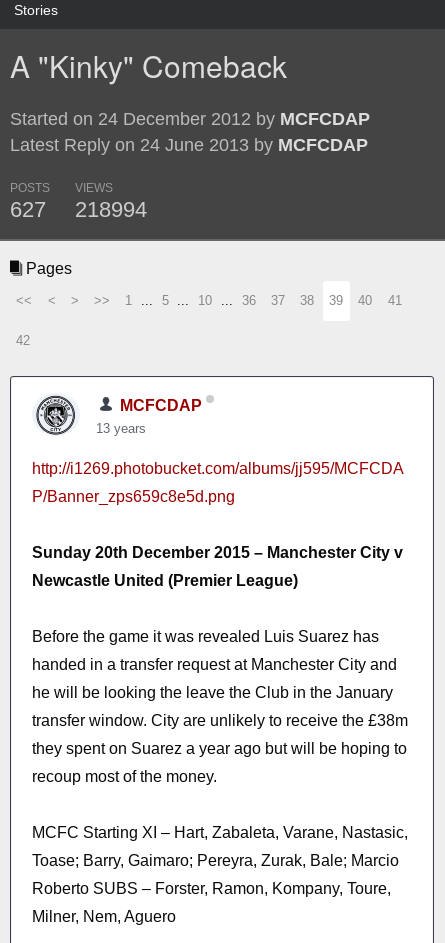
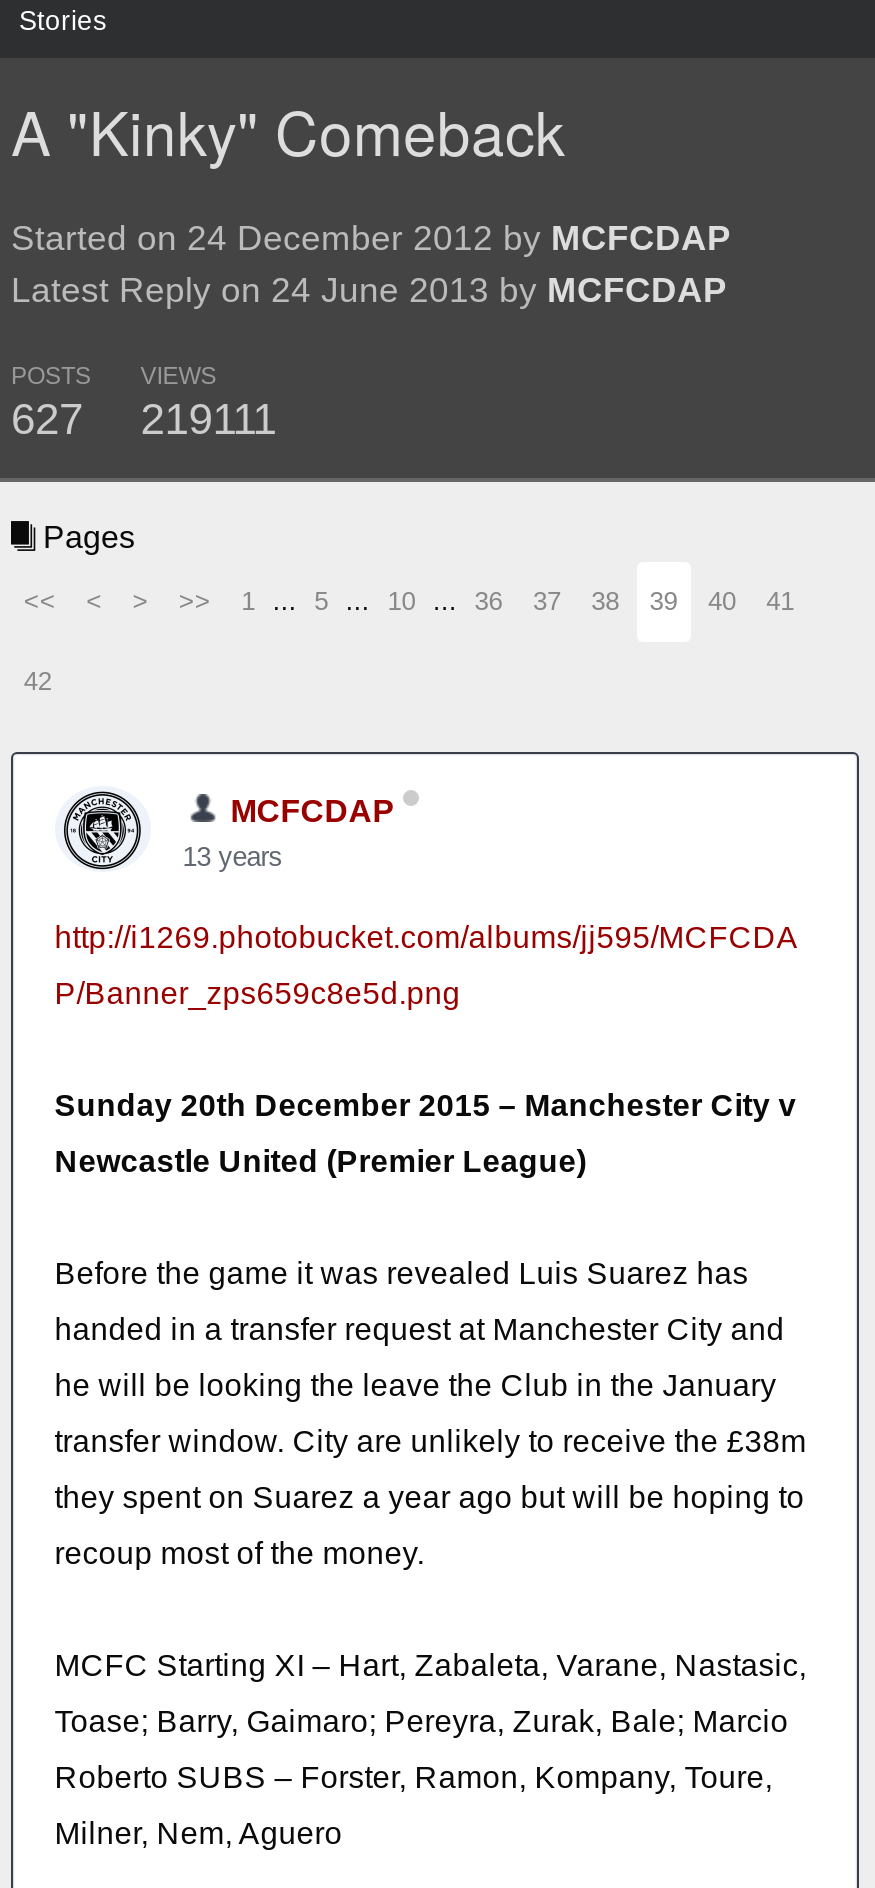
- 627 218994
+ 627 219111
